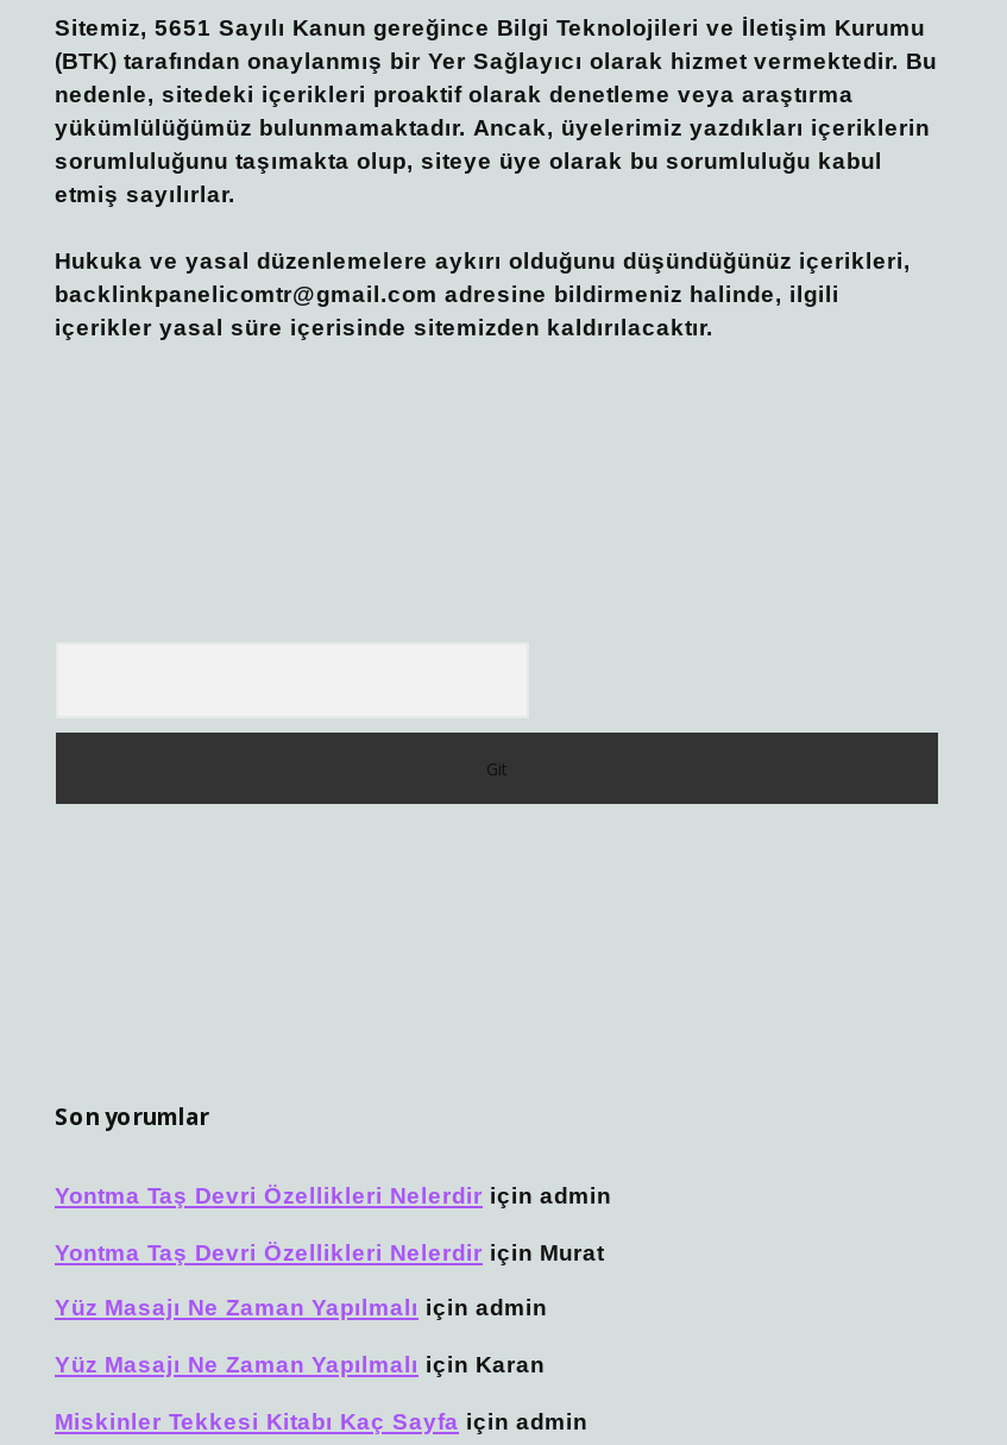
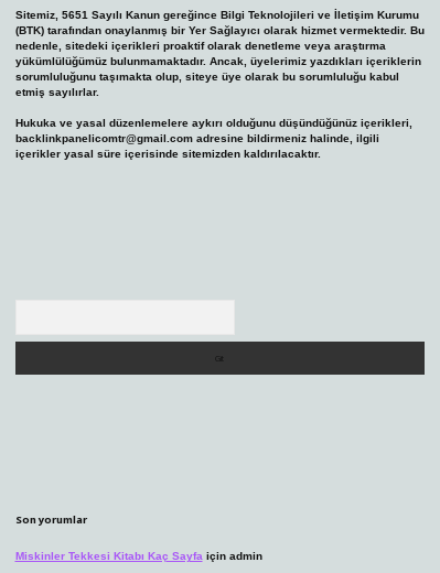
- Yontma Taş Devri Özellikleri Nelerdir için admin
- Yontma Taş Devri Özellikleri Nelerdir için Murat
- Yüz Masajı Ne Zaman Yapılmalı için admin
- Yüz Masajı Ne Zaman Yapılmalı için Karan
